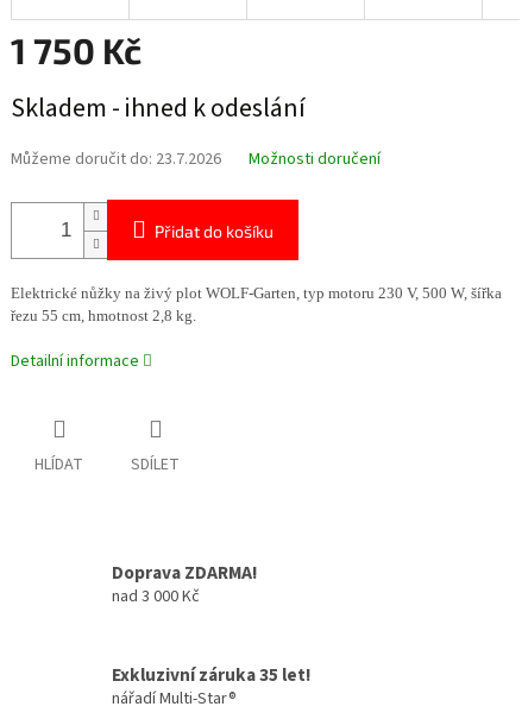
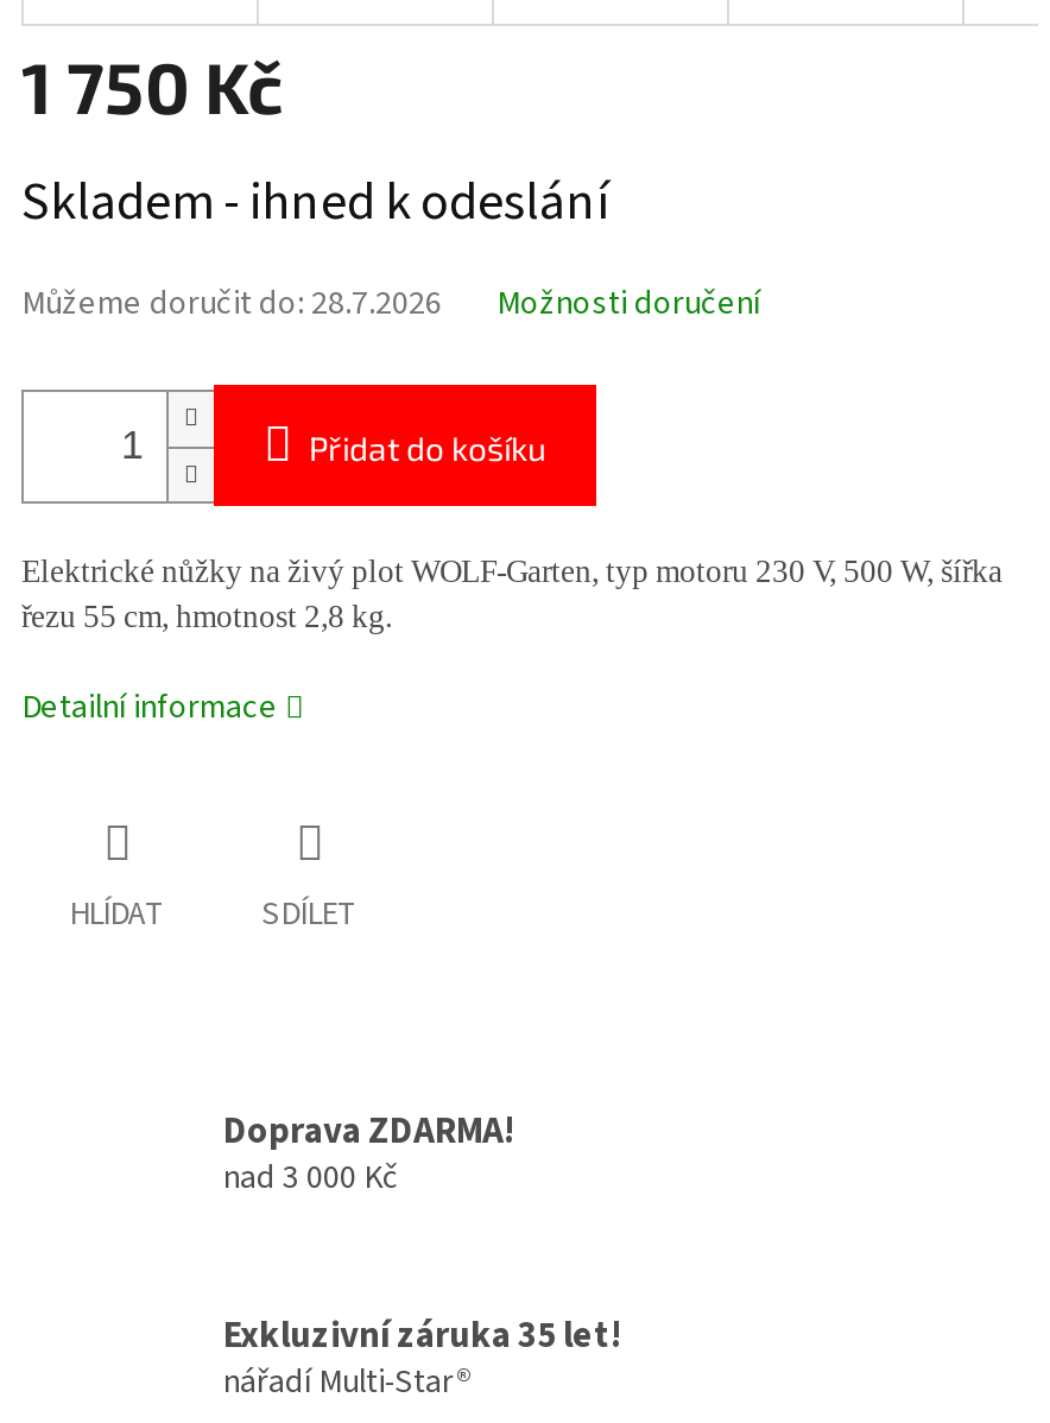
- Můžeme doručit do: 23.7.2026
+ Můžeme doručit do: 28.7.2026
